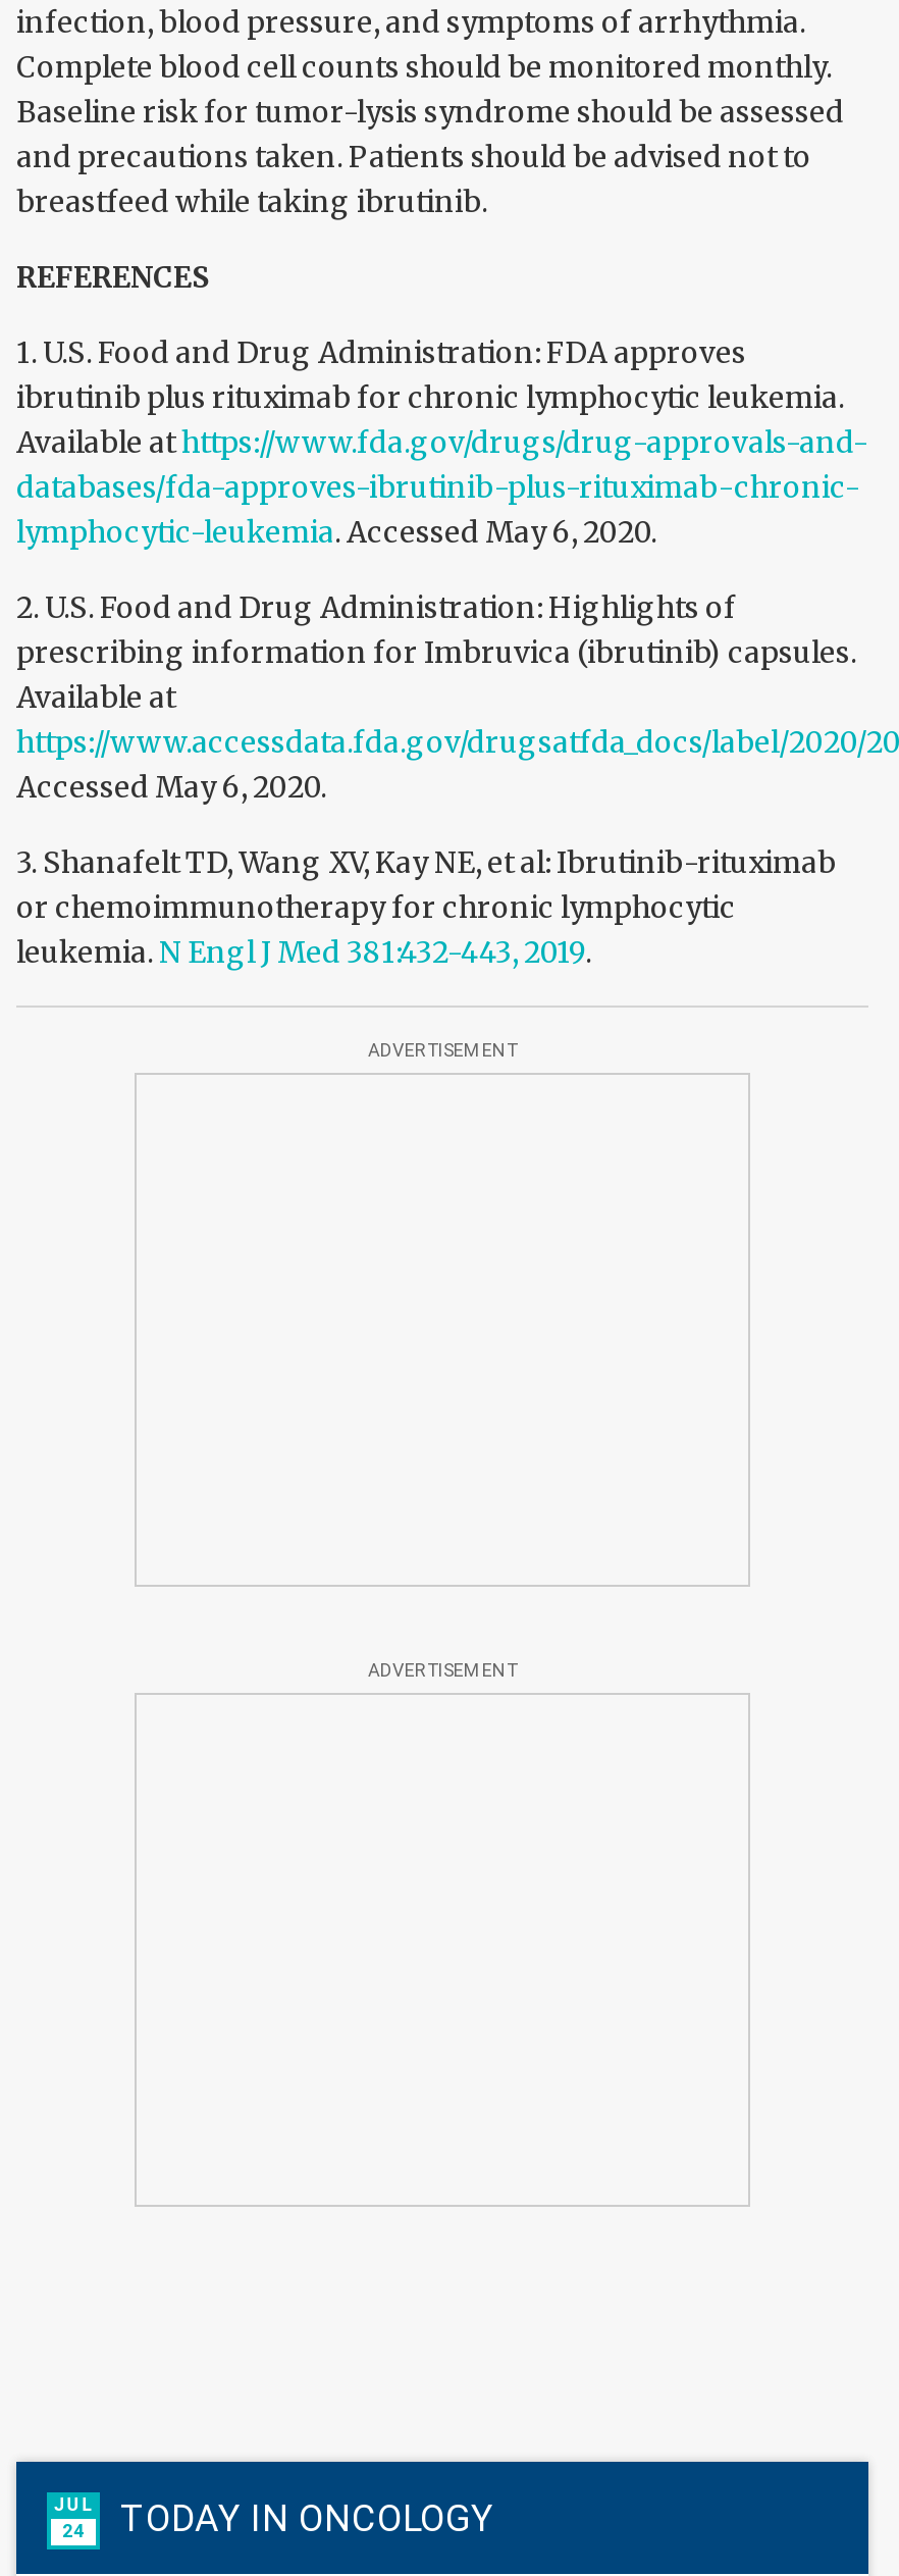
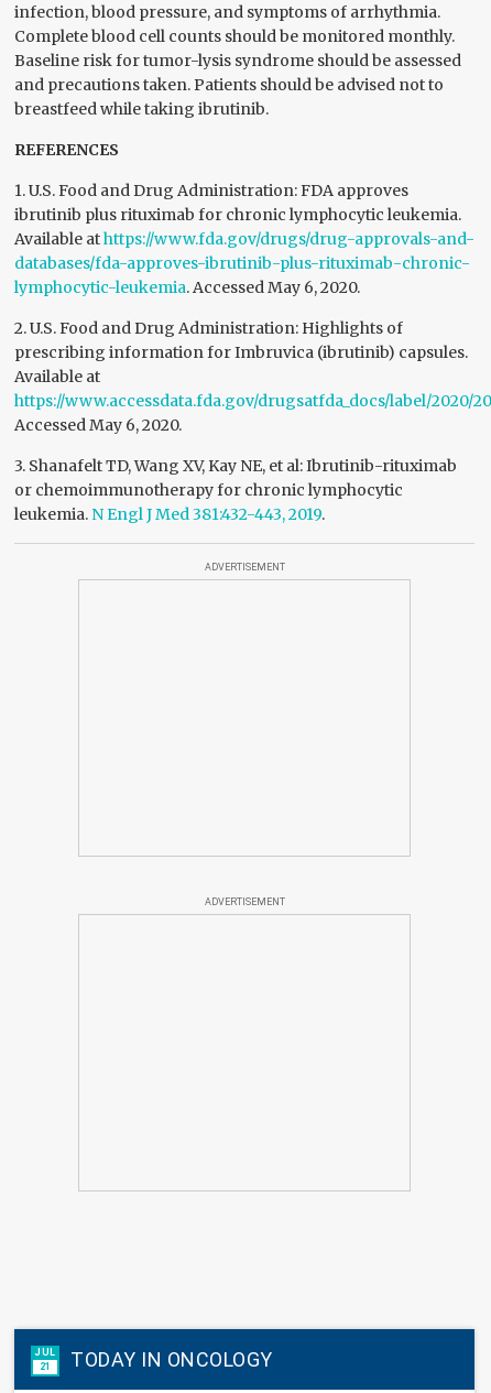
- JUL 24 TODAY IN ONCOLOGY
+ JUL 21 TODAY IN ONCOLOGY
